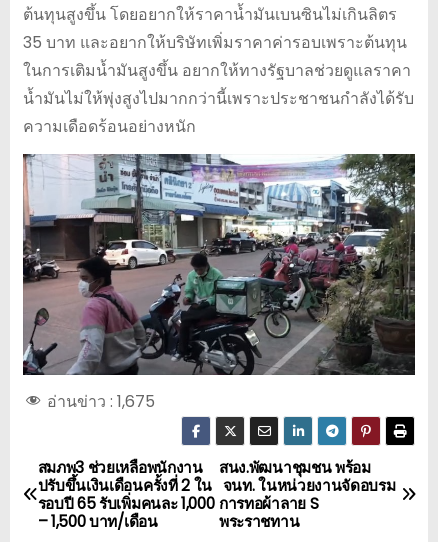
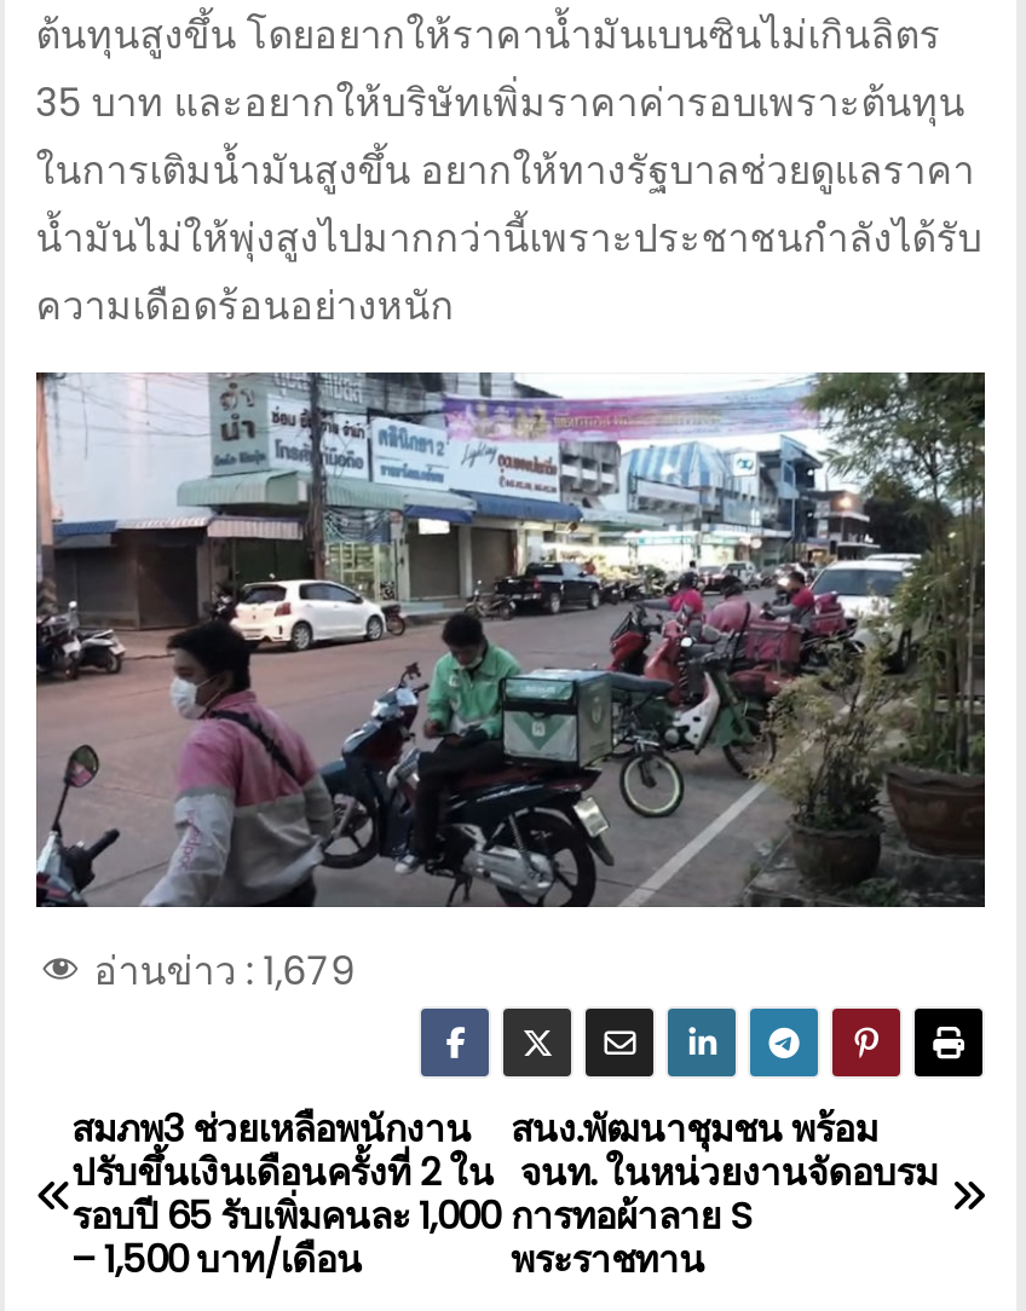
- อ่านข่าว : 1,675
+ อ่านข่าว : 1,679
